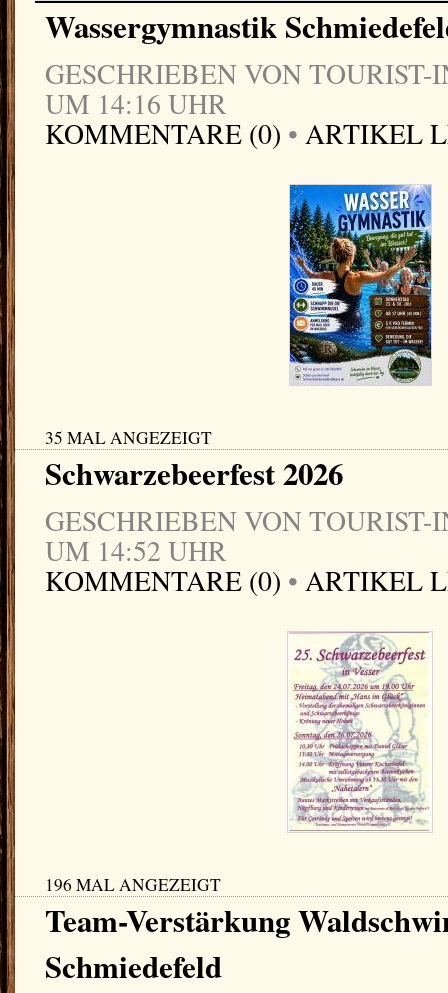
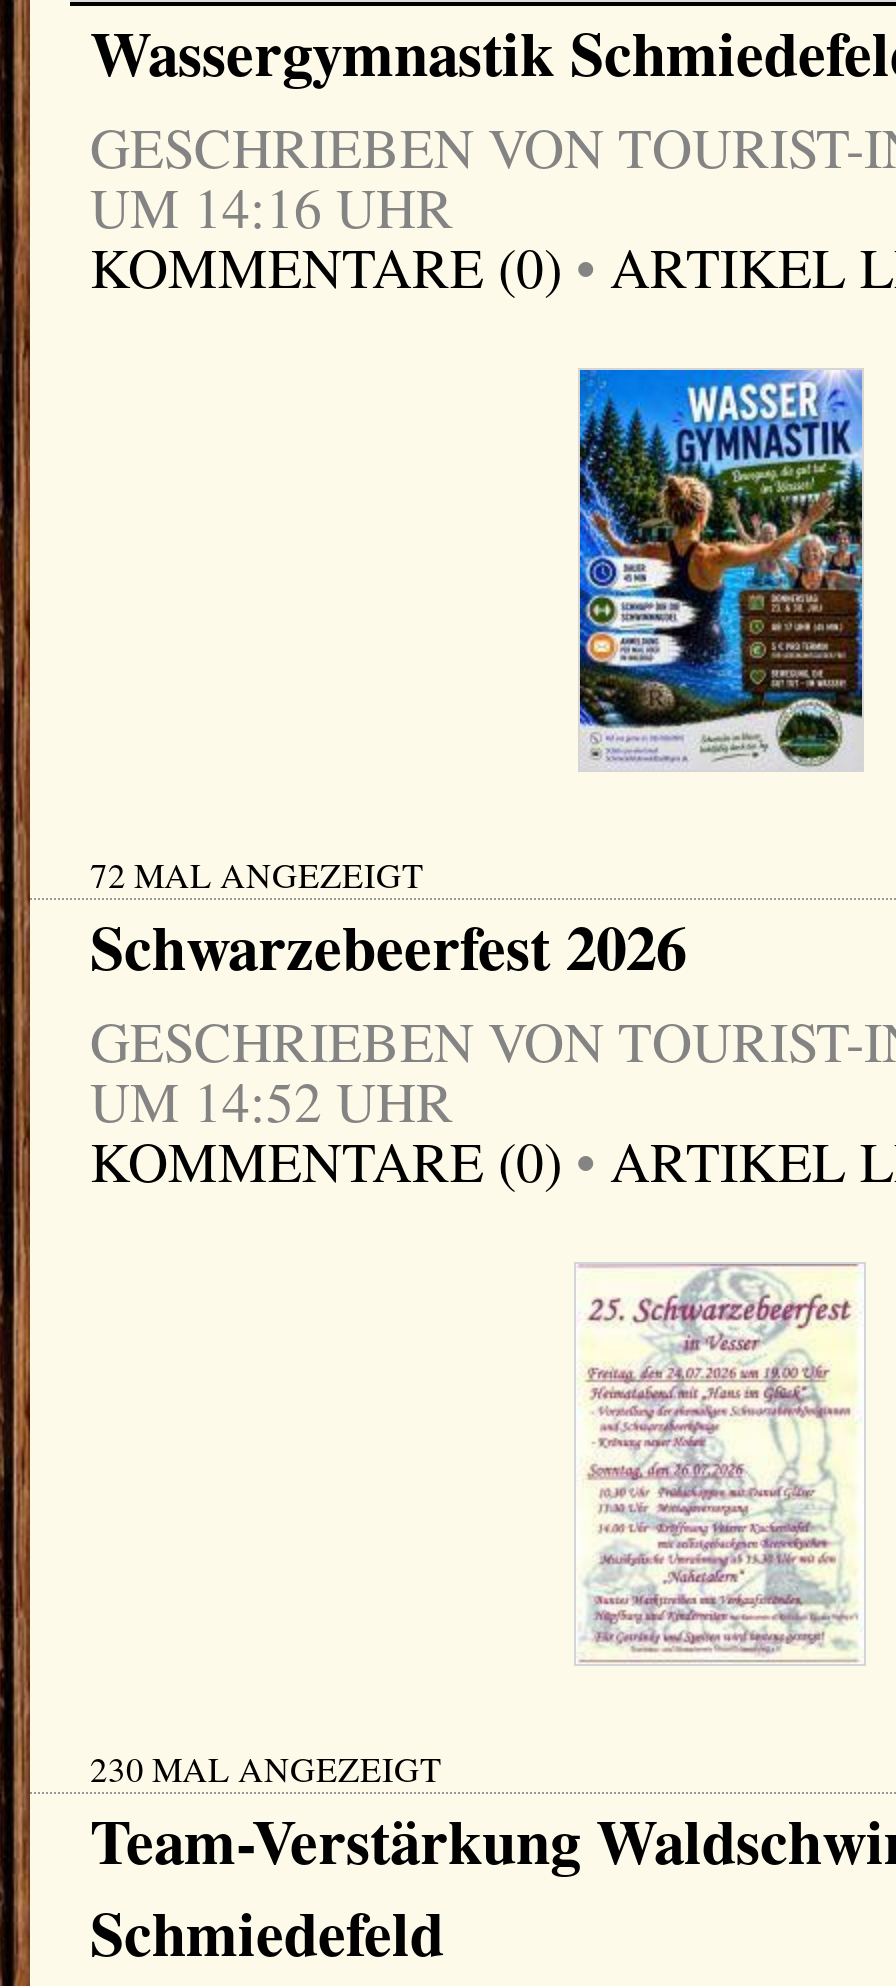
- 35 MAL ANGEZEIGT
+ 72 MAL ANGEZEIGT

- 196 MAL ANGEZEIGT
+ 230 MAL ANGEZEIGT
